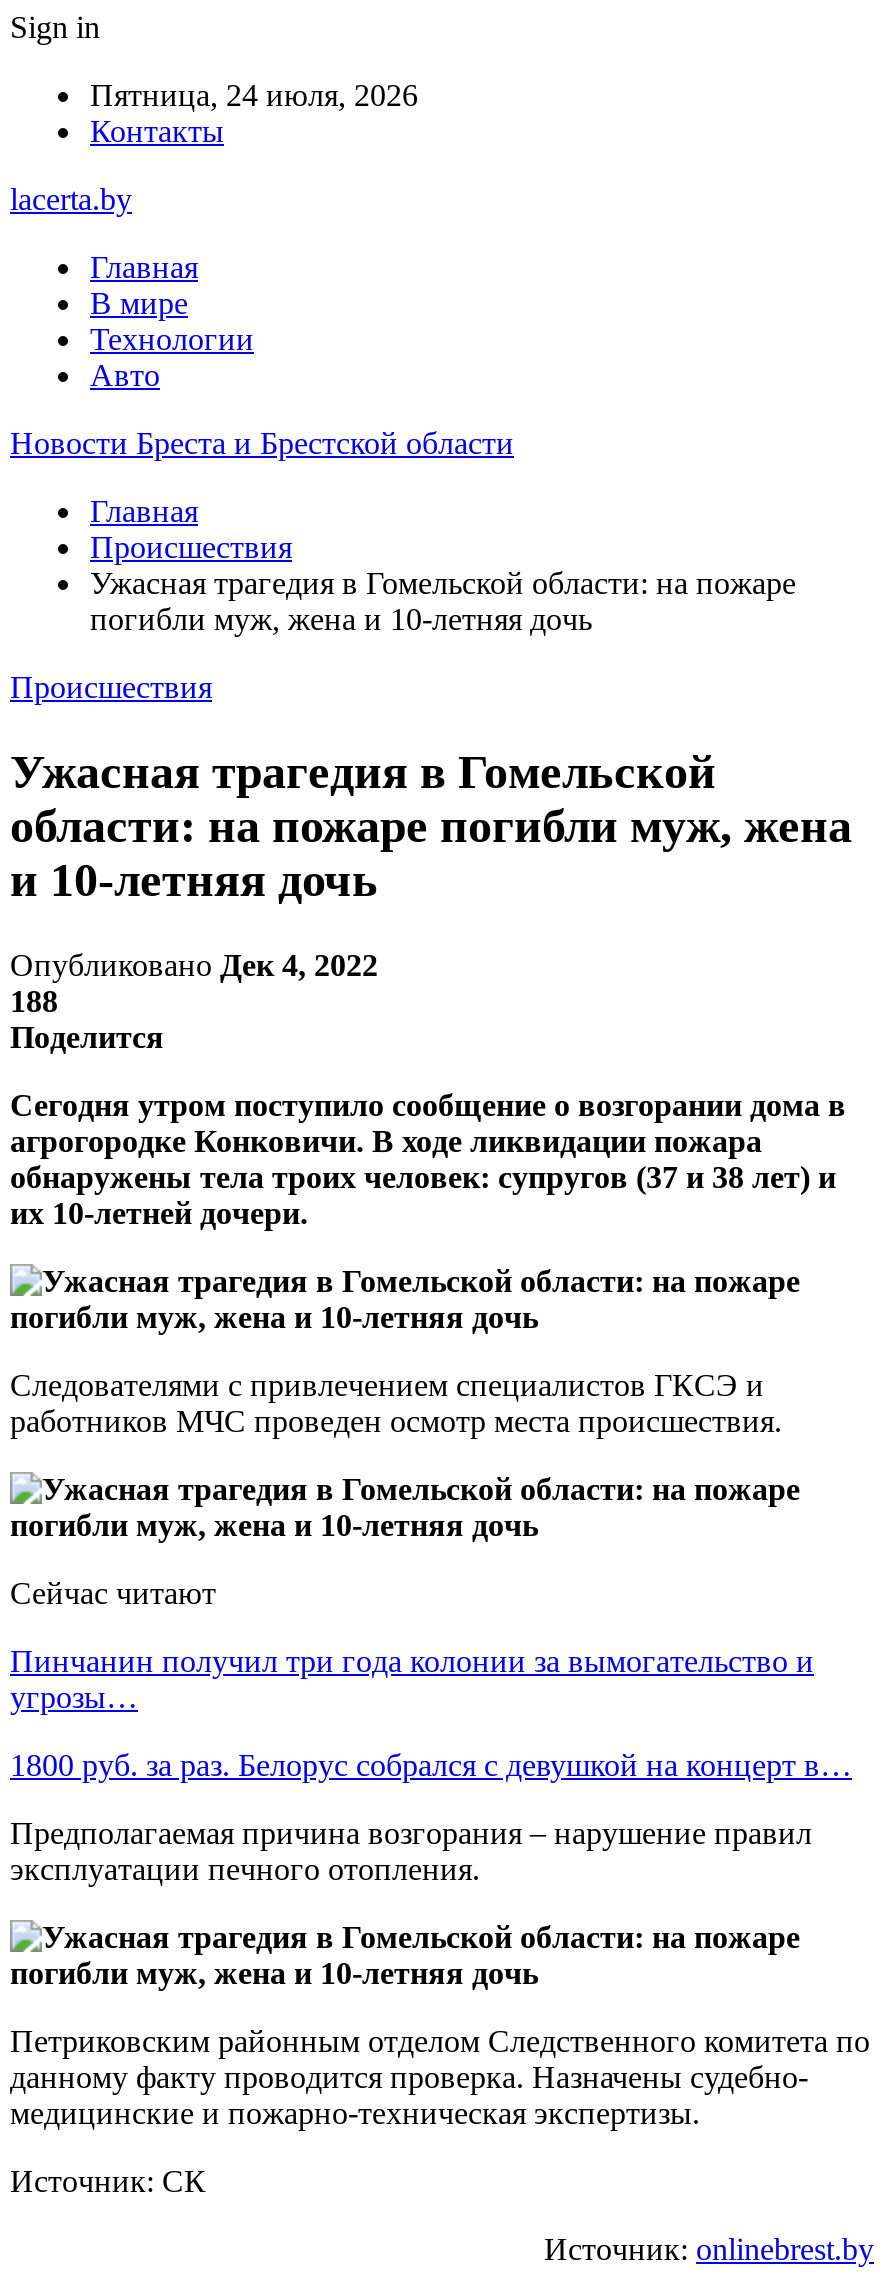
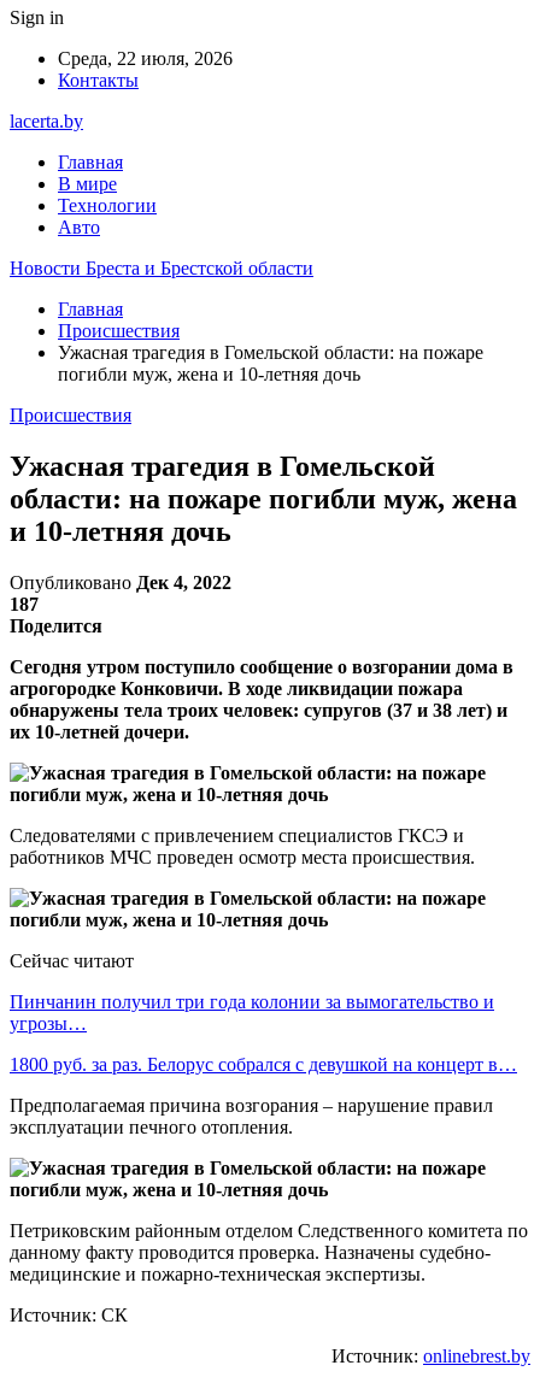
- Пятница, 24 июля, 2026
+ Среда, 22 июля, 2026

- 188
+ 187
